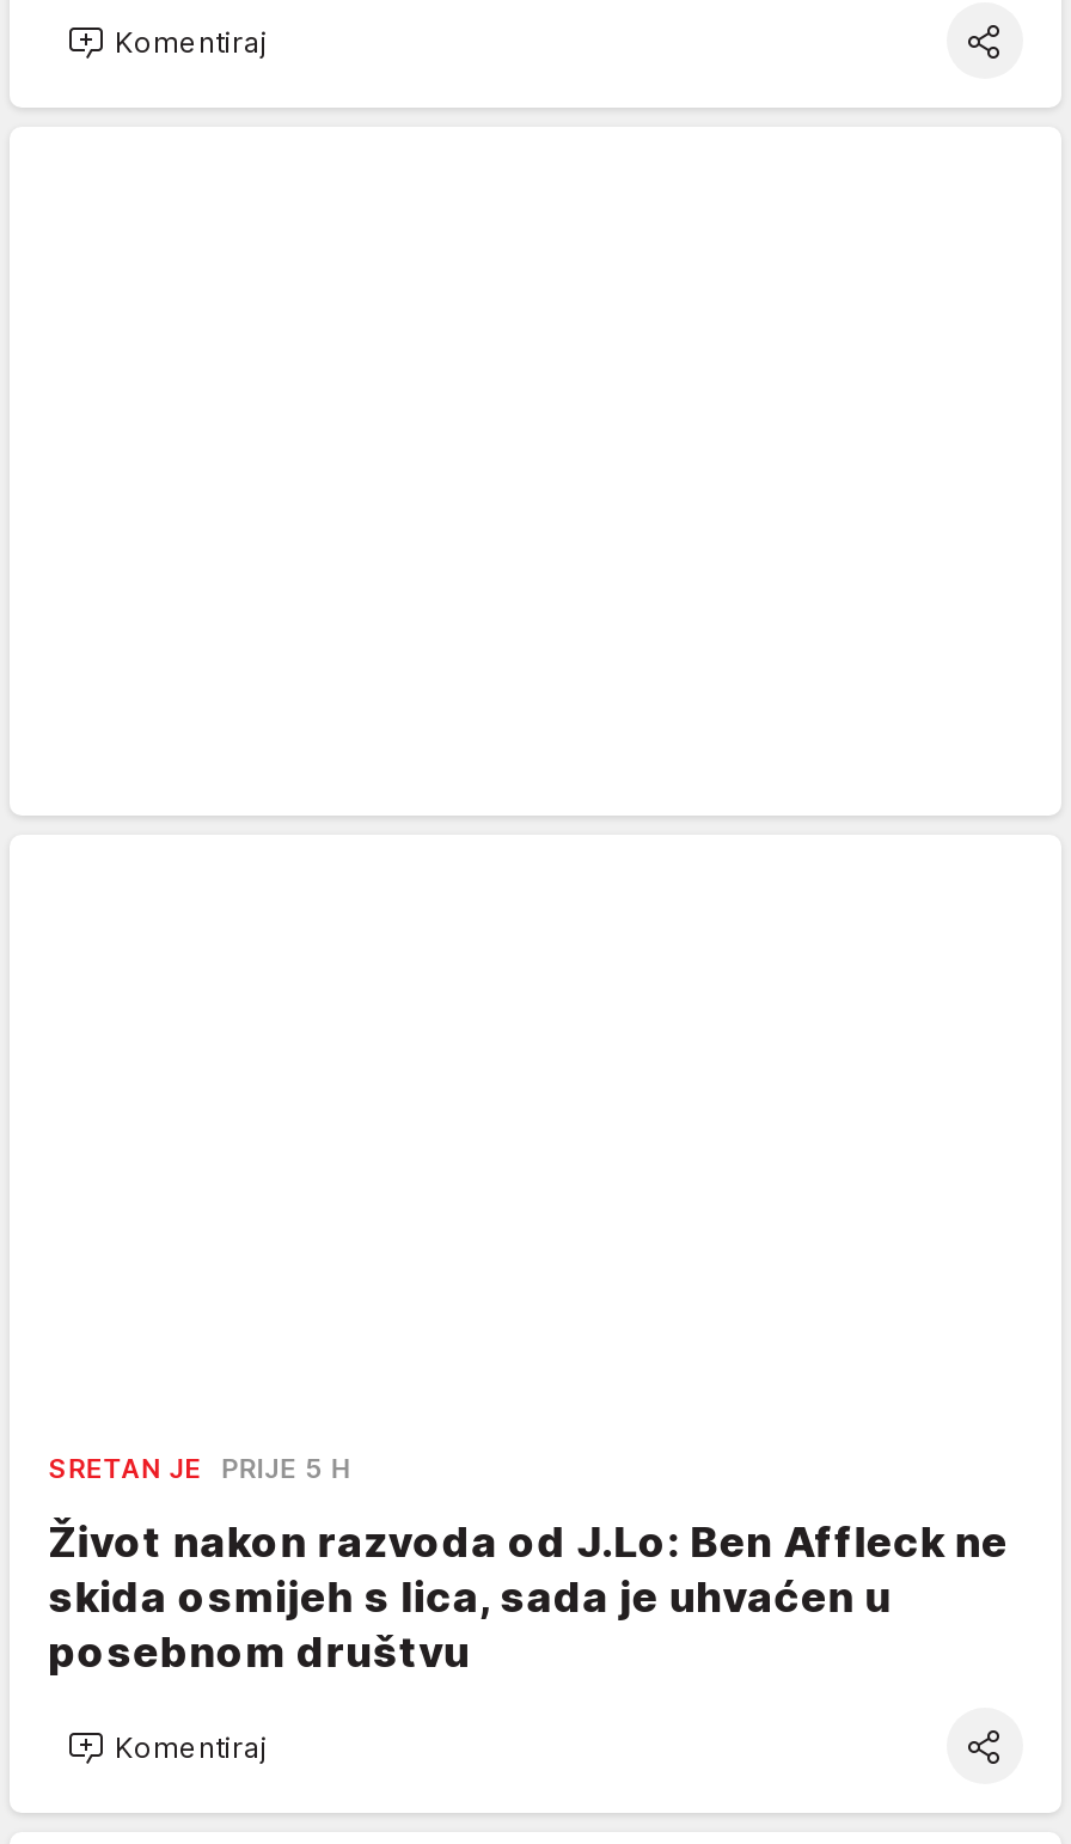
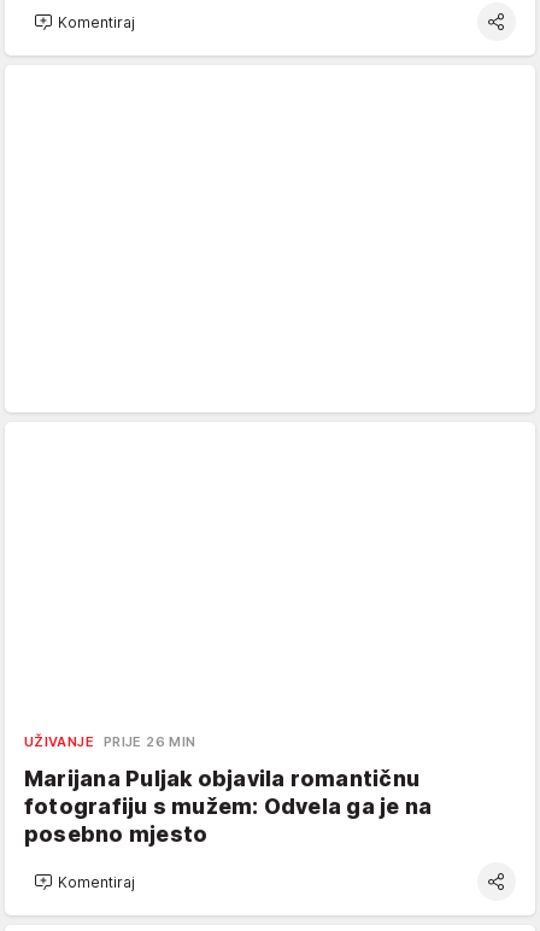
- SRETAN JE PRIJE 5 H
+ UŽIVANJE PRIJE 26 MIN

- Život nakon razvoda od J.Lo: Ben Affleck ne
- skida osmijeh s lica, sada je uhvaćen u
- posebnom društvu
+ Marijana Puljak objavila romantičnu
+ fotografiju s mužem: Odvela ga je na
+ posebno mjesto
